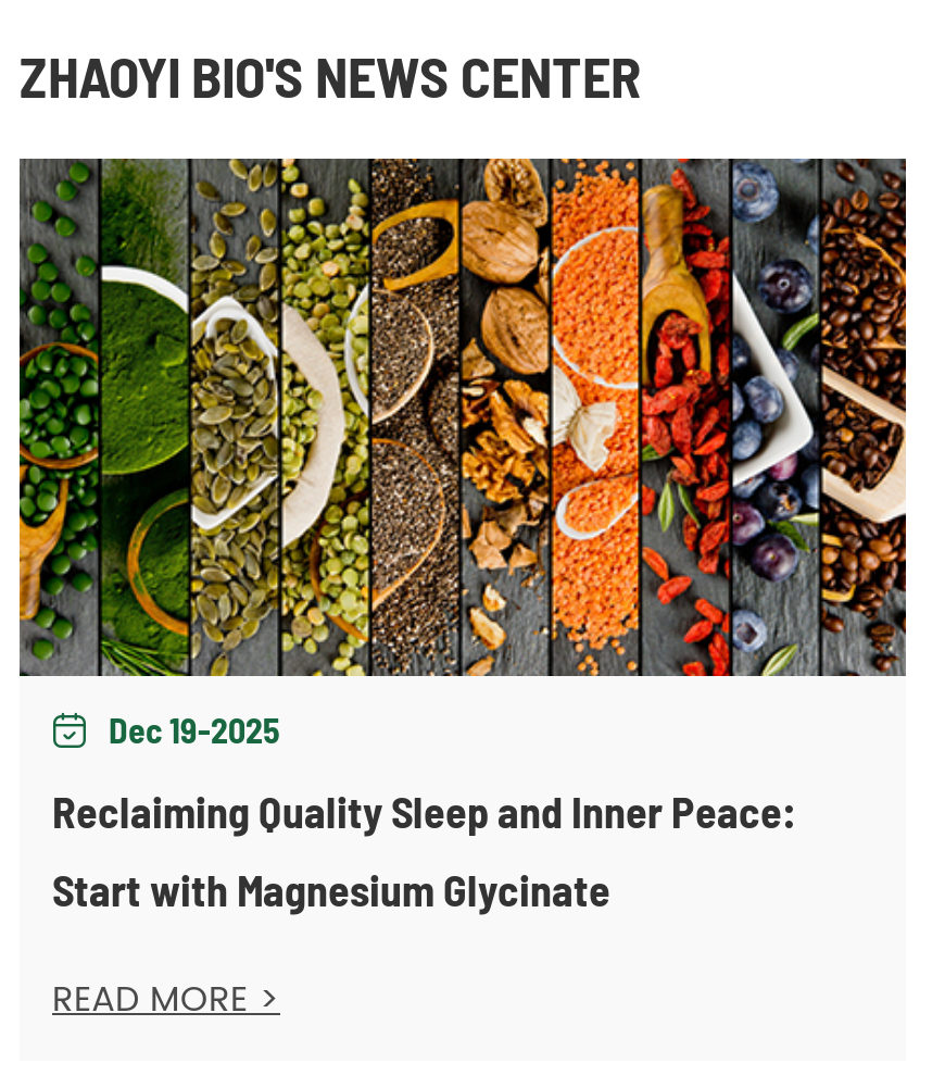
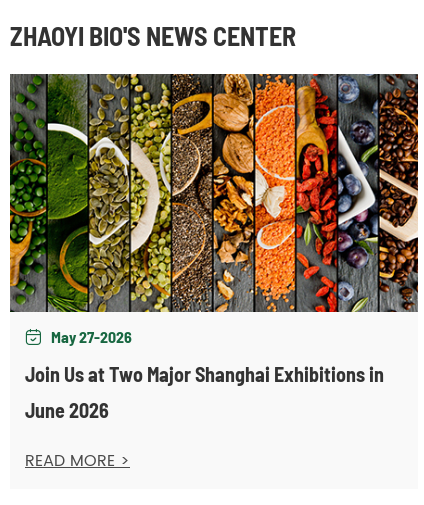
- Dec 19-2025
+ May 27-2026

- Reclaiming Quality Sleep and Inner Peace:
+ Join Us at Two Major Shanghai Exhibitions in

- Start with Magnesium Glycinate
+ June 2026
